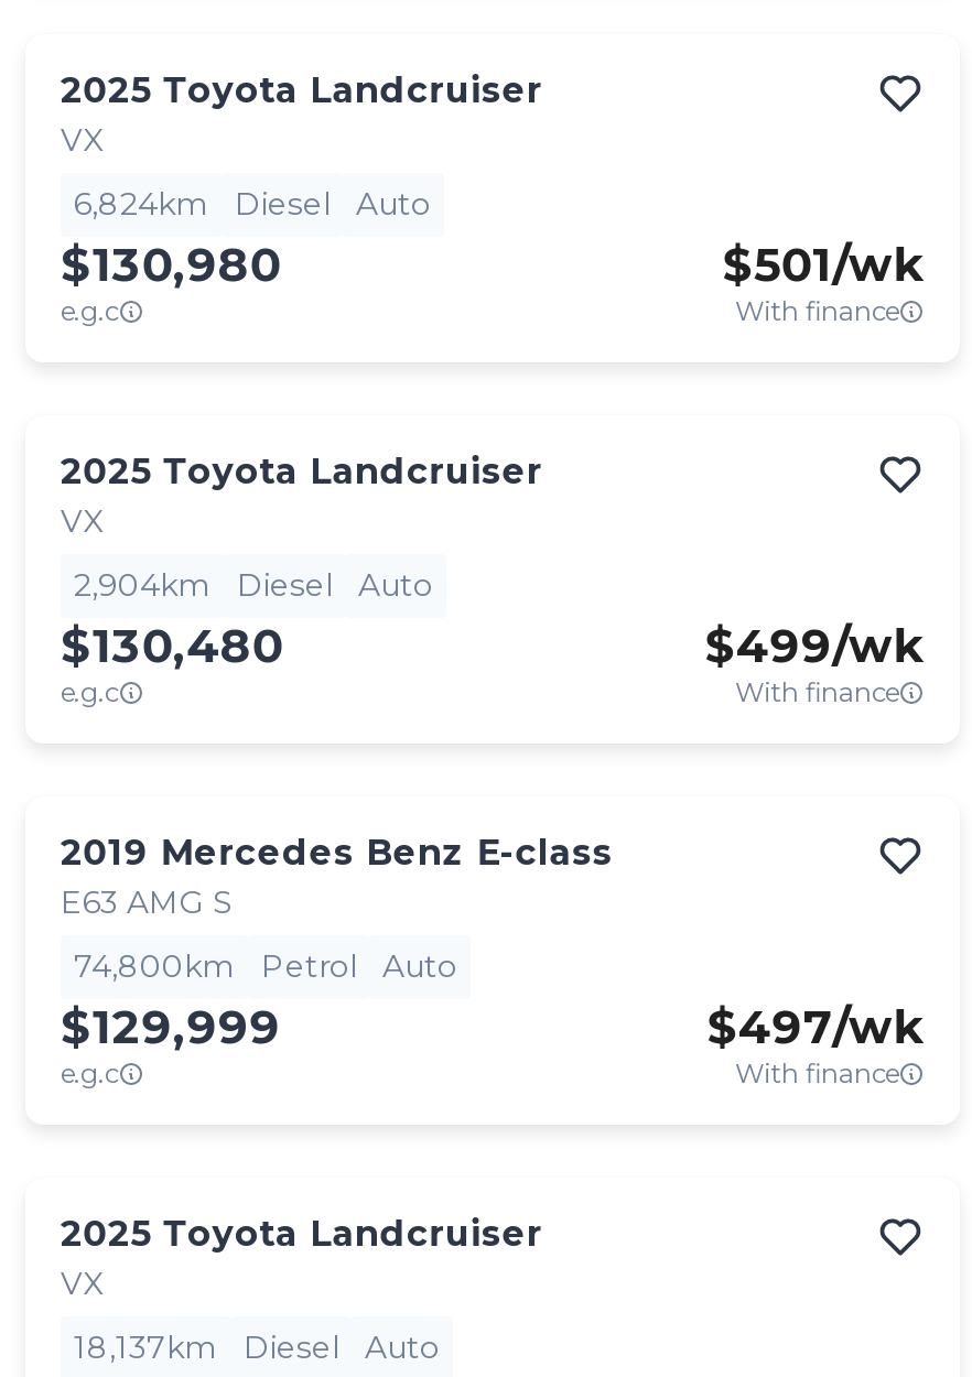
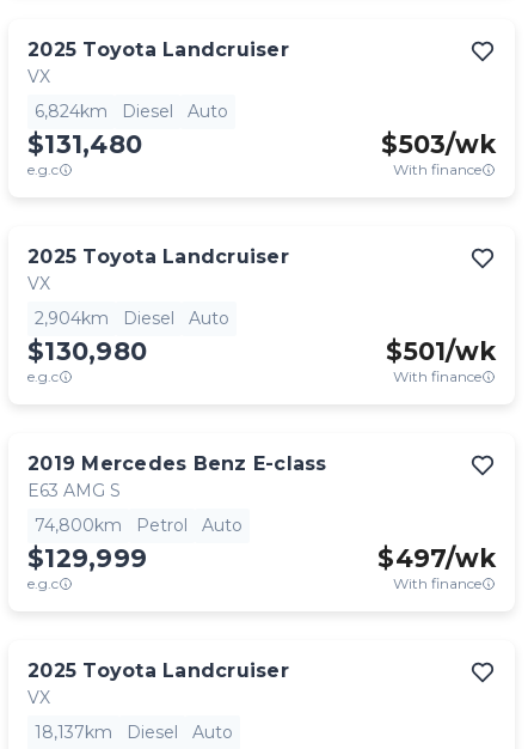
- $130,980
+ $131,480

- $501/wk
+ $503/wk

- $130,480
+ $130,980

- $499/wk
+ $501/wk
